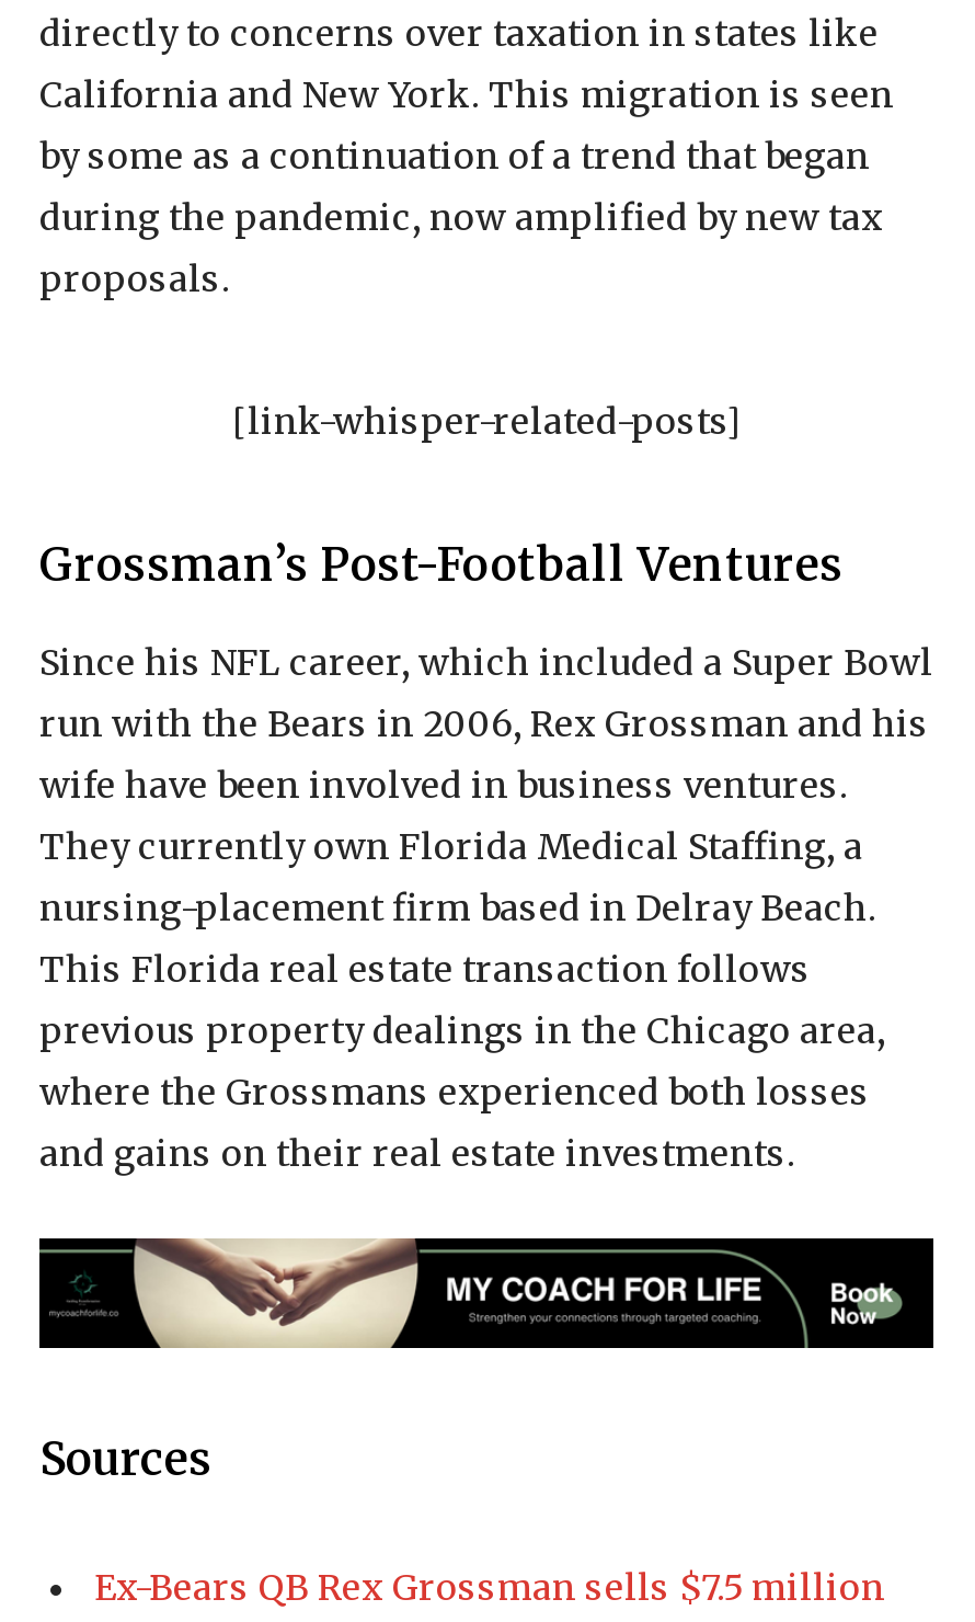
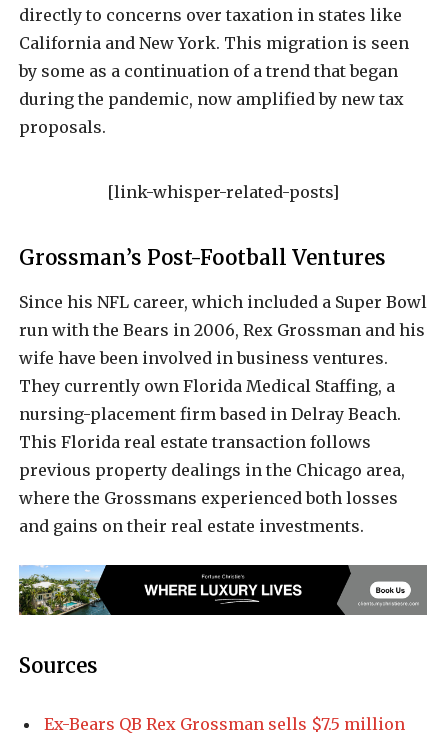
- [image]
+ [image]
